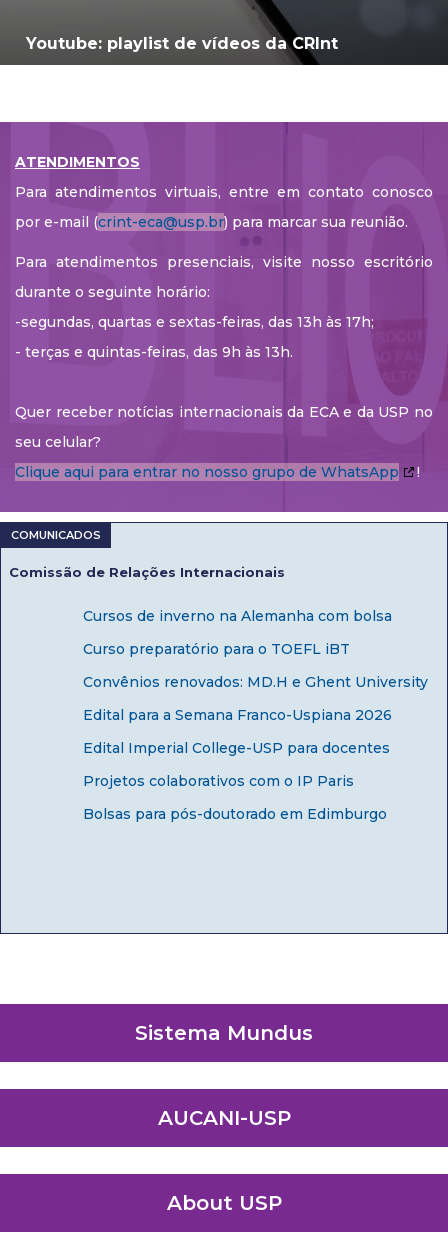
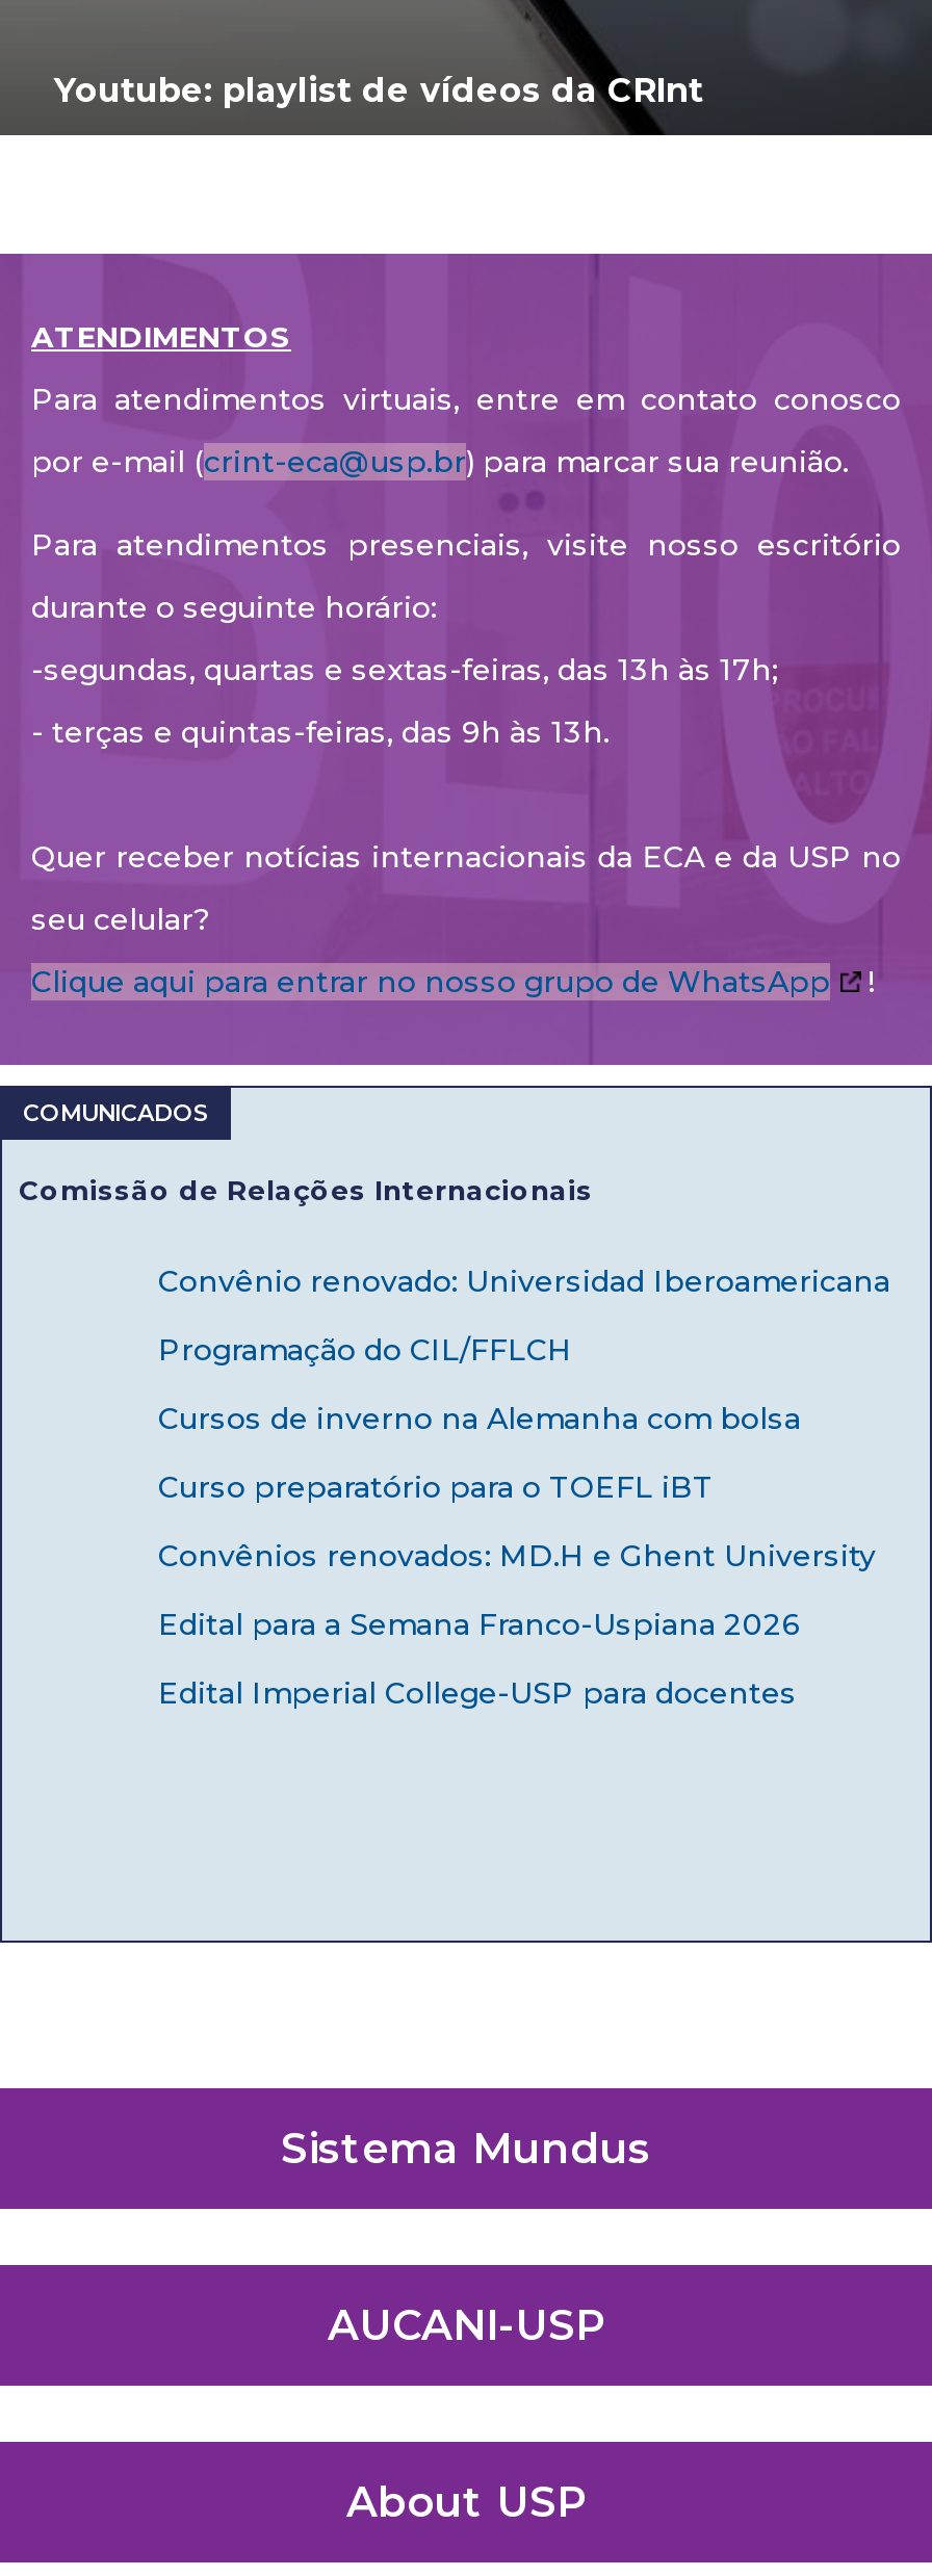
+ Convênio renovado: Universidad Iberoamericana
+ Programação do CIL/FFLCH

moved down: Cursos de inverno na Alemanha com bolsa | Curso preparatório para o TOEFL iBT | Convênios renovados: MD.H e Ghent University | Edital para a Semana Franco-Uspiana 2026 | Edital Imperial College-USP para docentes

- Projetos colaborativos com o IP Paris
- Bolsas para pós-doutorado em Edimburgo
